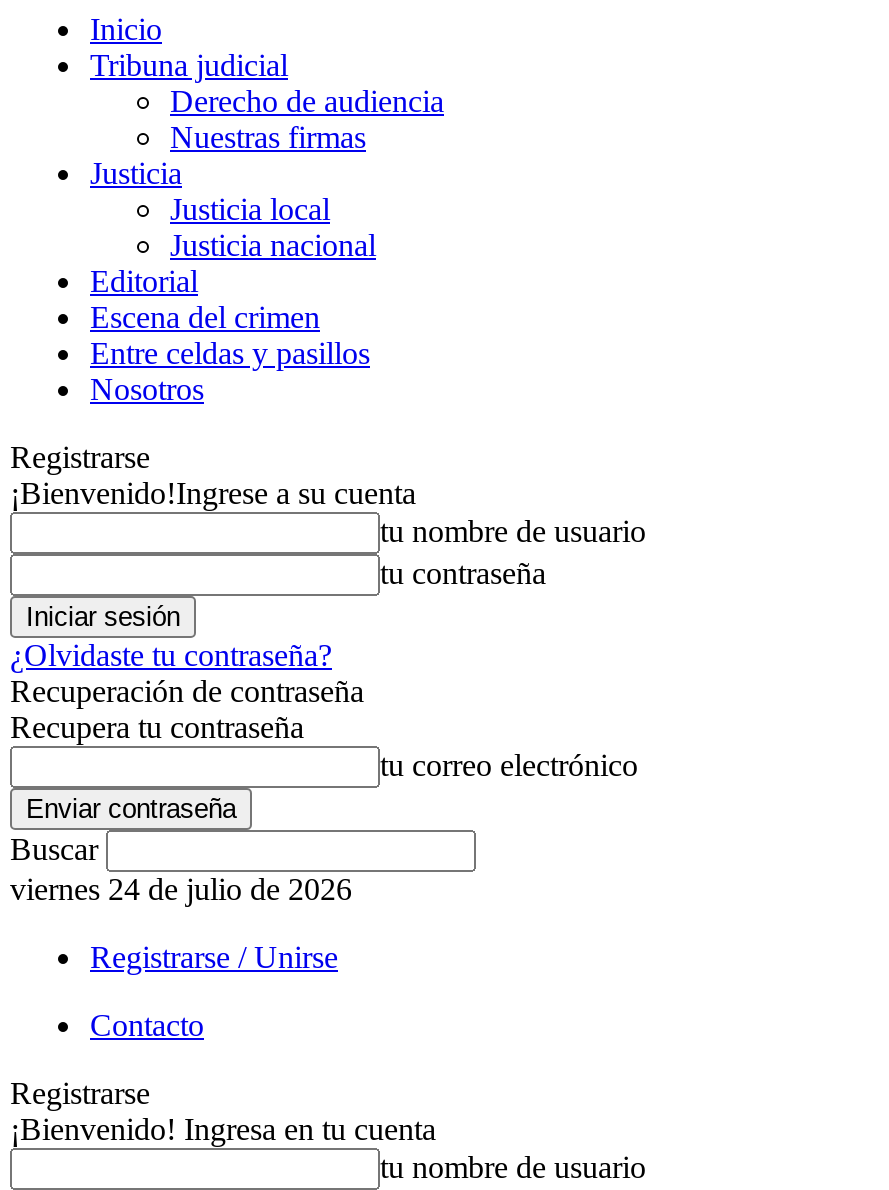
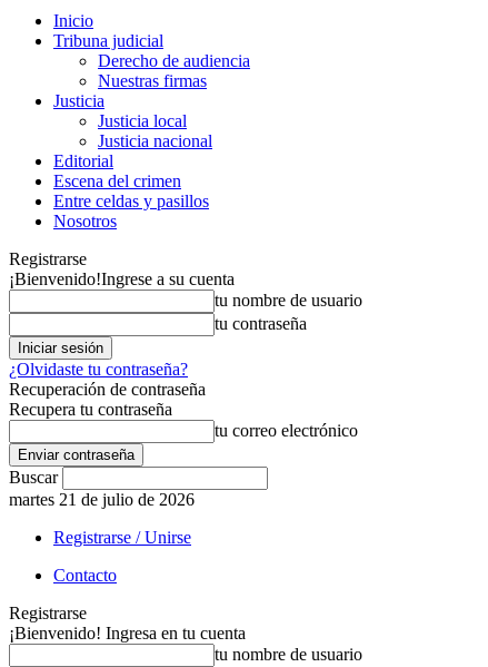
- viernes 24 de julio de 2026
+ martes 21 de julio de 2026
